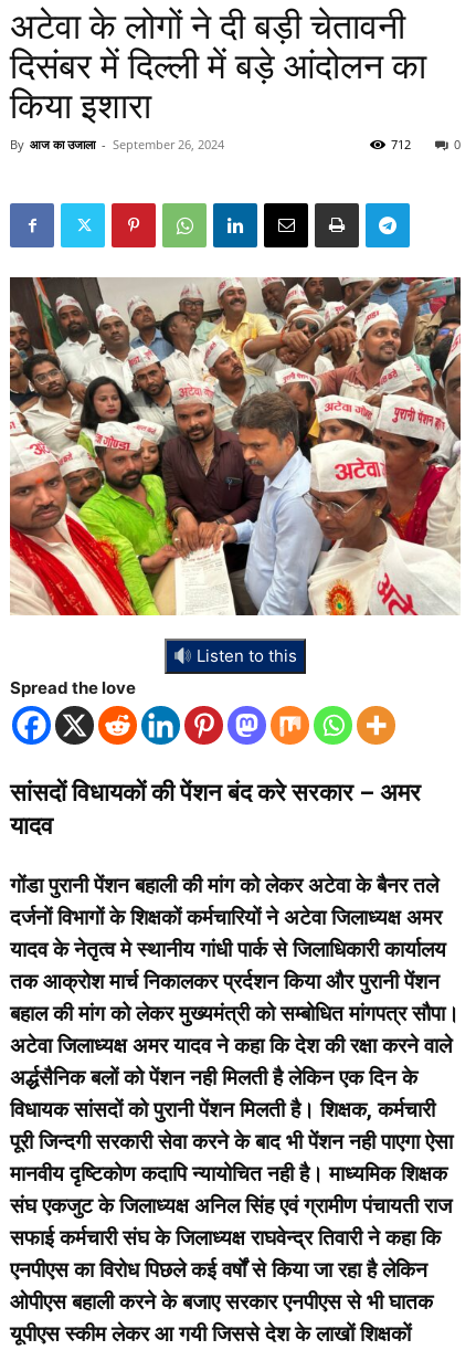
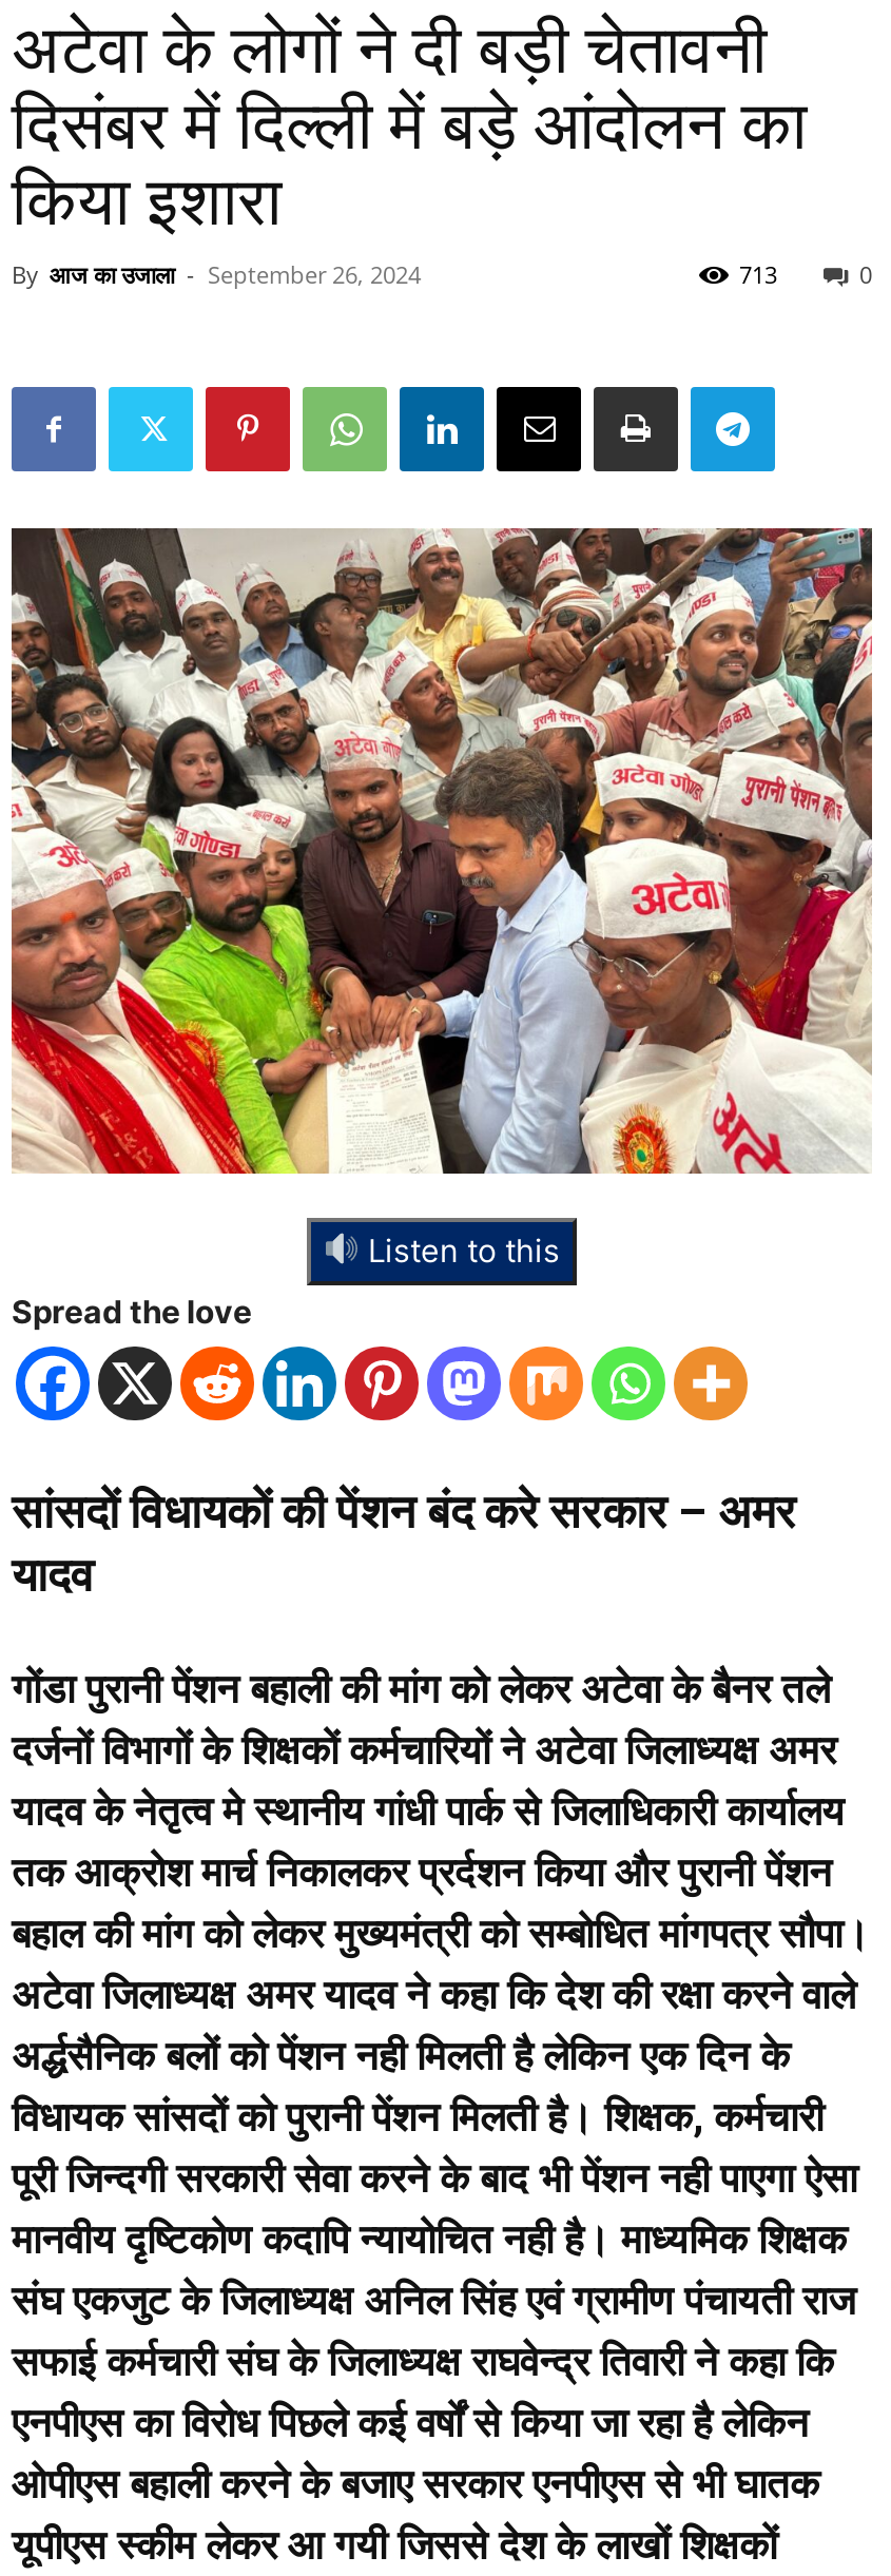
- 712
+ 713
